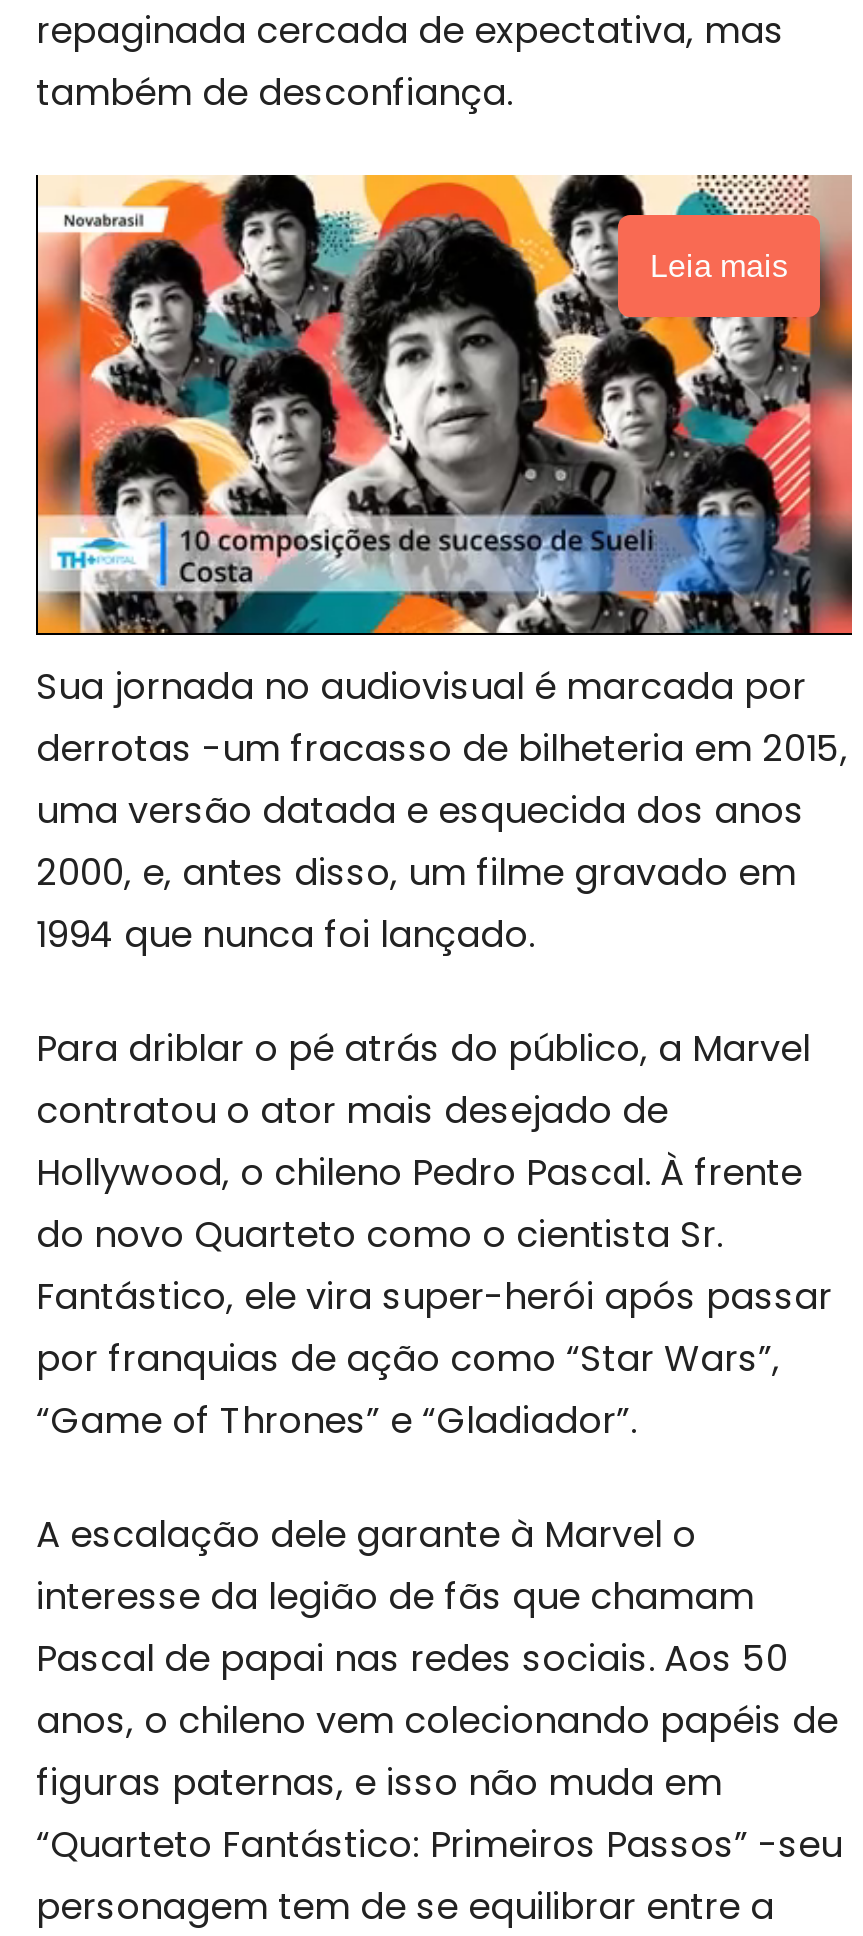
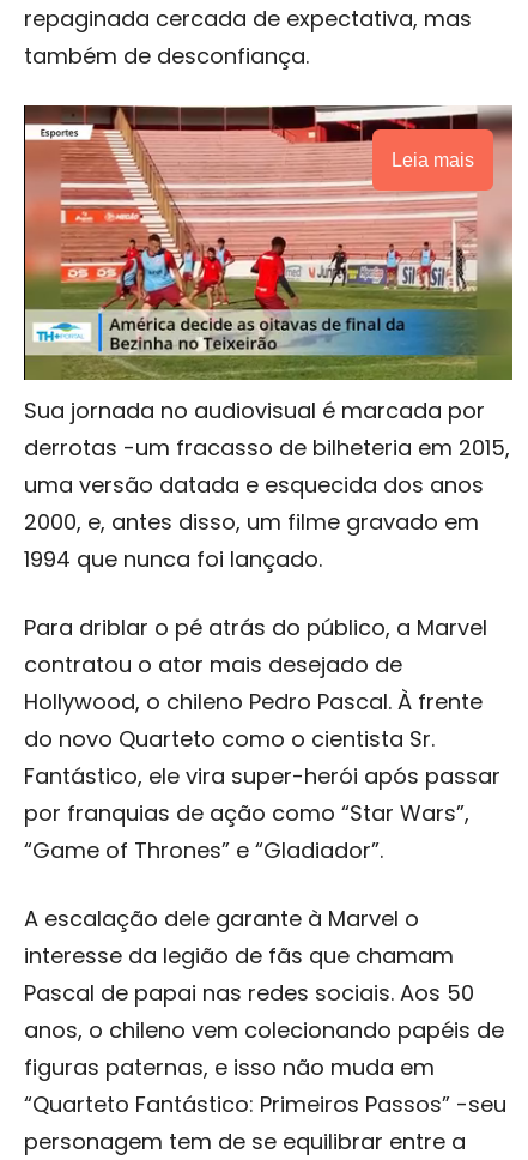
- [image]
+ [image]
